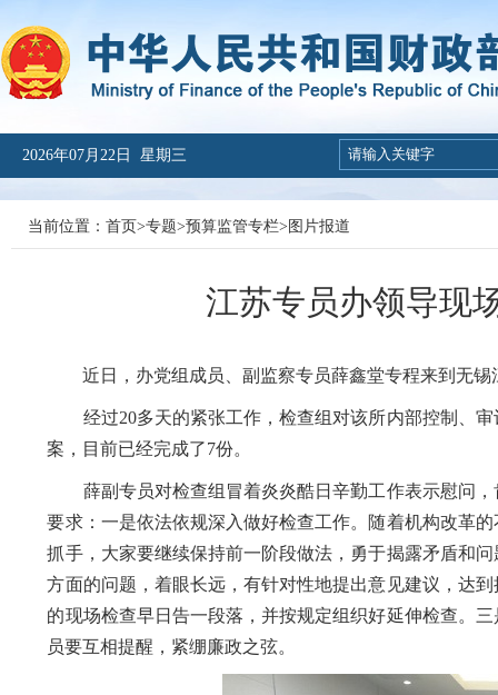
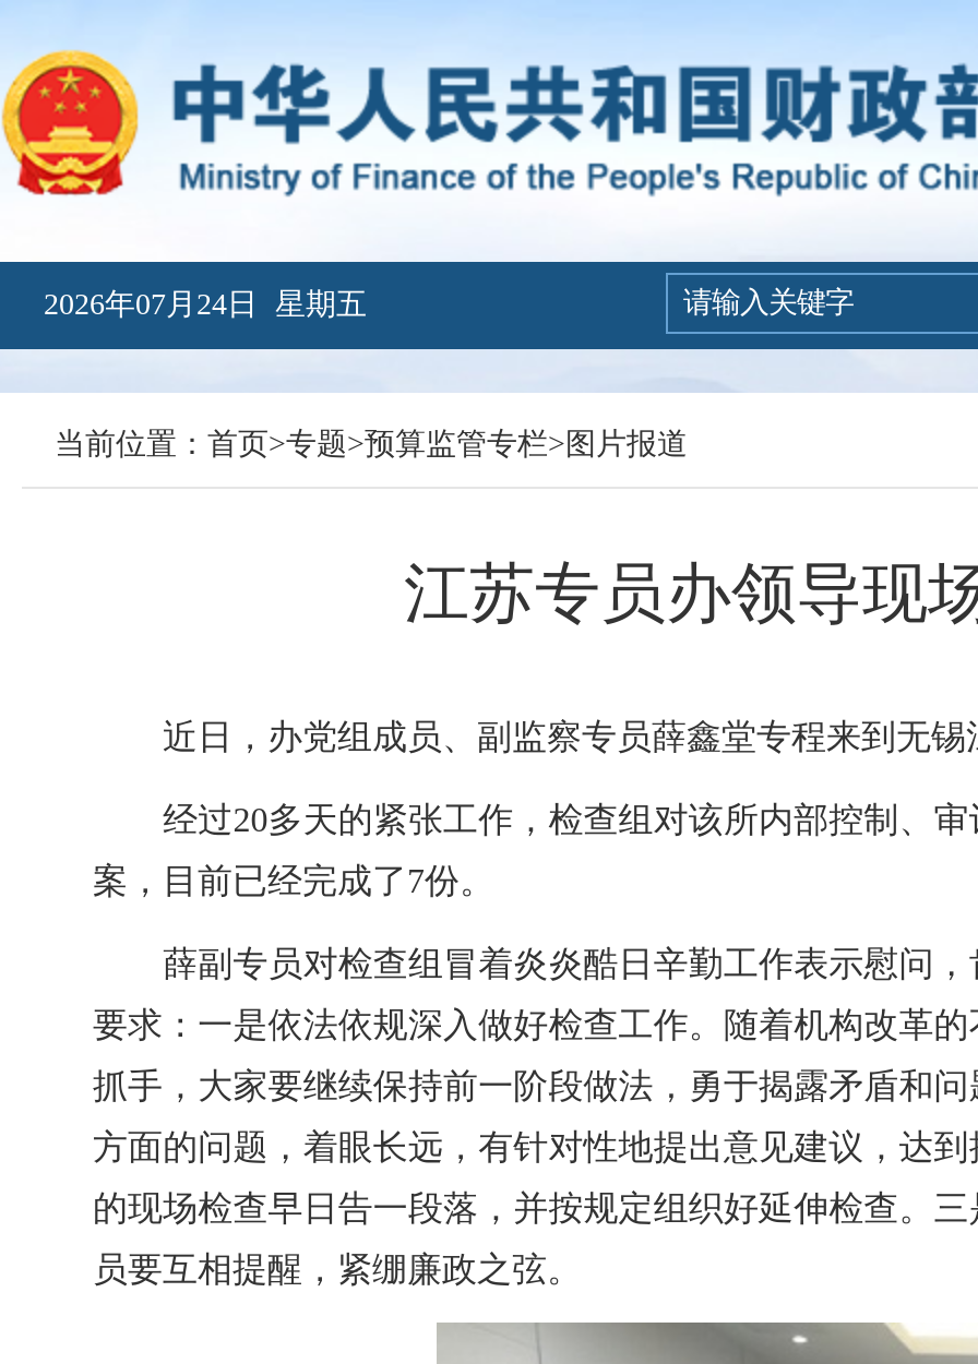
- 2026年07月22日 星期三
+ 2026年07月24日 星期五
